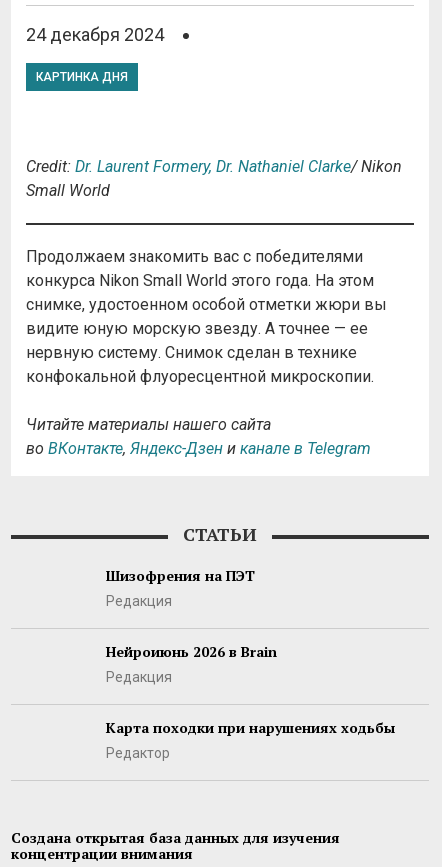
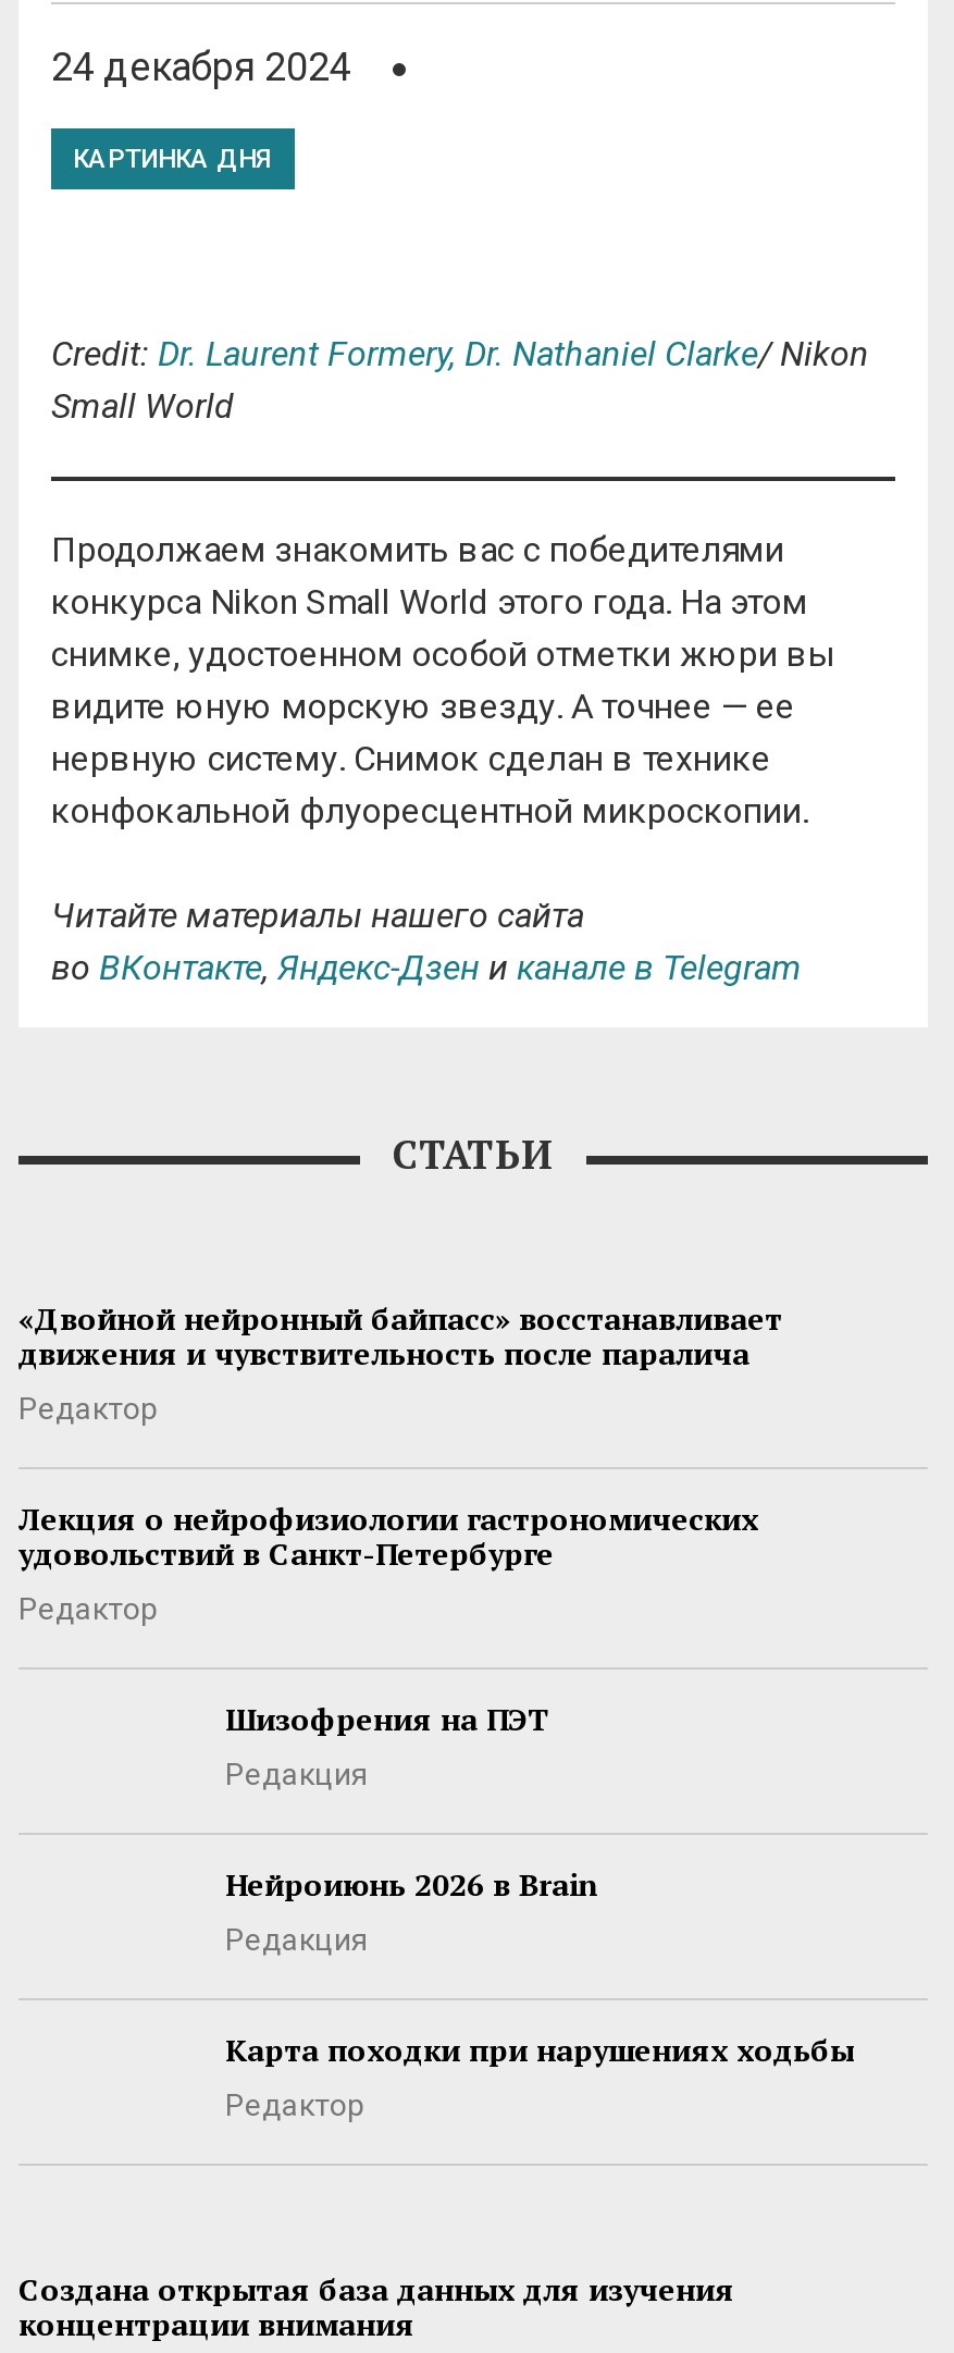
+ «Двойной нейронный байпасс» восстанавливает
+ движения и чувствительность после паралича
+ Редактор
+ Лекция о нейрофизиологии гастрономических
+ удовольствий в Санкт-Петербурге
+ Редактор
